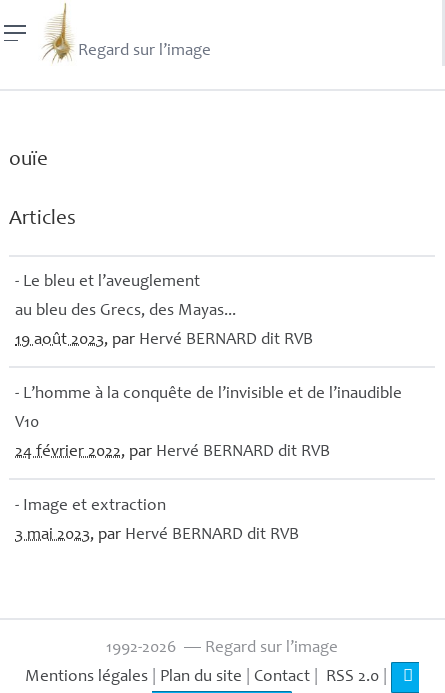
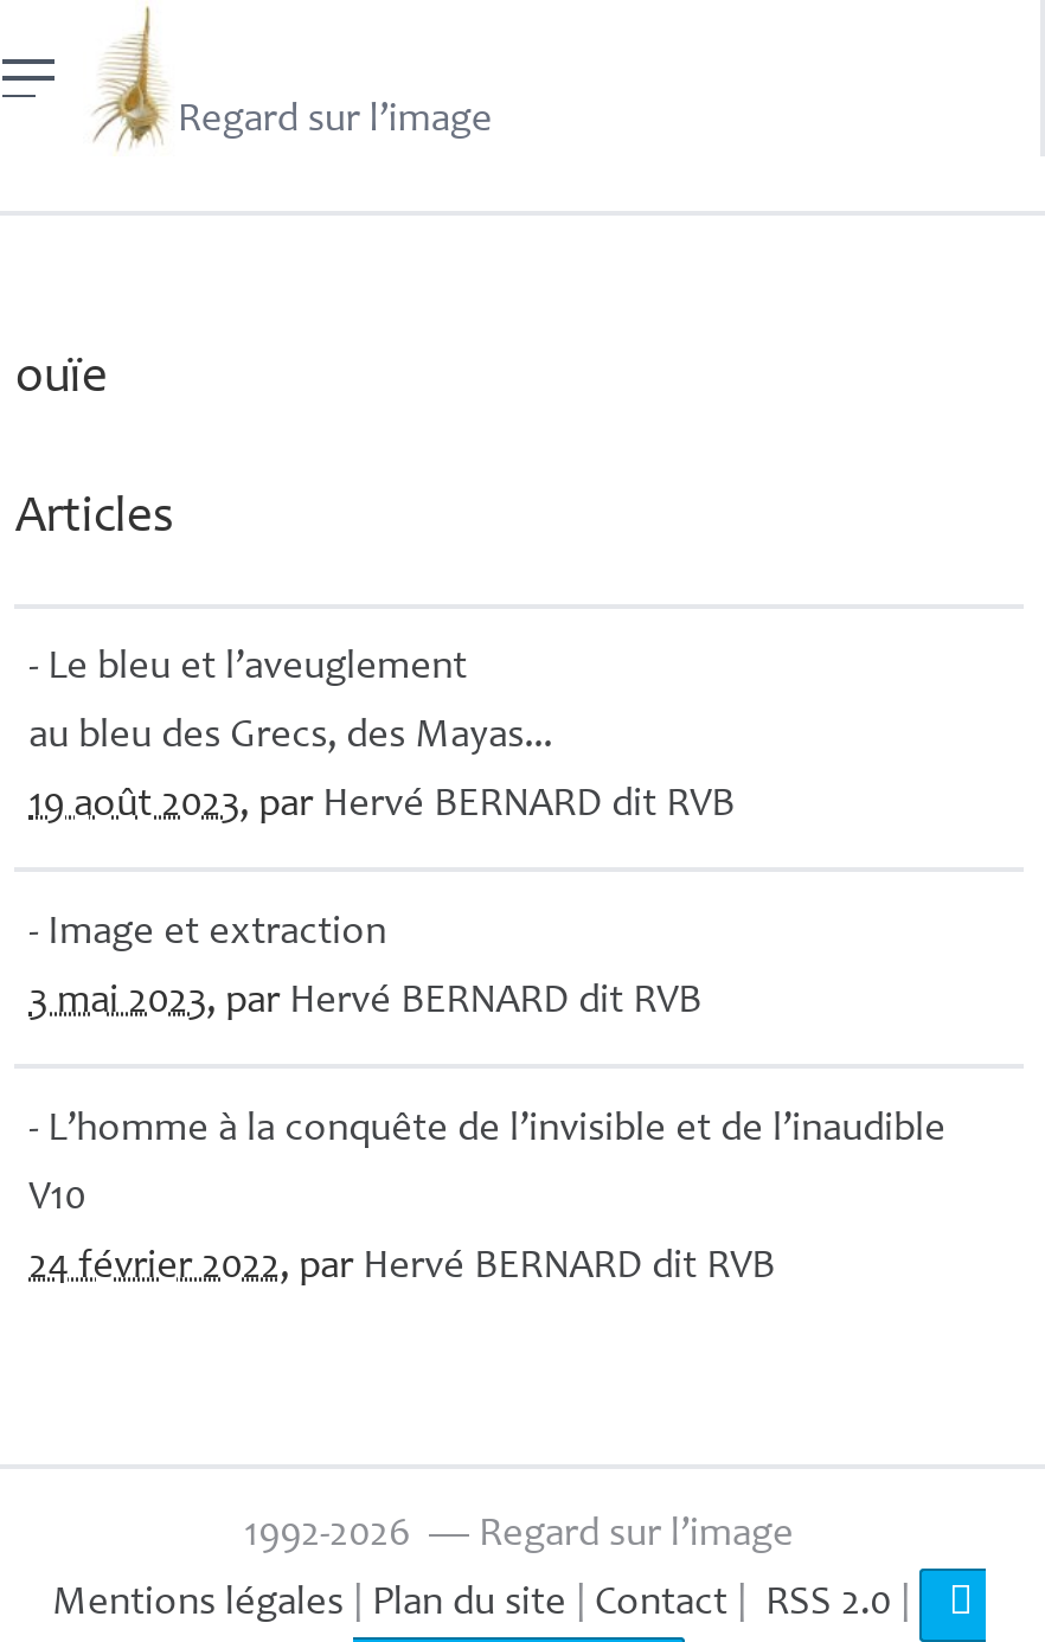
moved down: - L’homme à la conquête de l’invisible et de l’inaudible | V10 | 24 février 2022, par Hervé BERNARD dit RVB

moved up: - Image et extraction | 3 mai 2023, par Hervé BERNARD dit RVB
